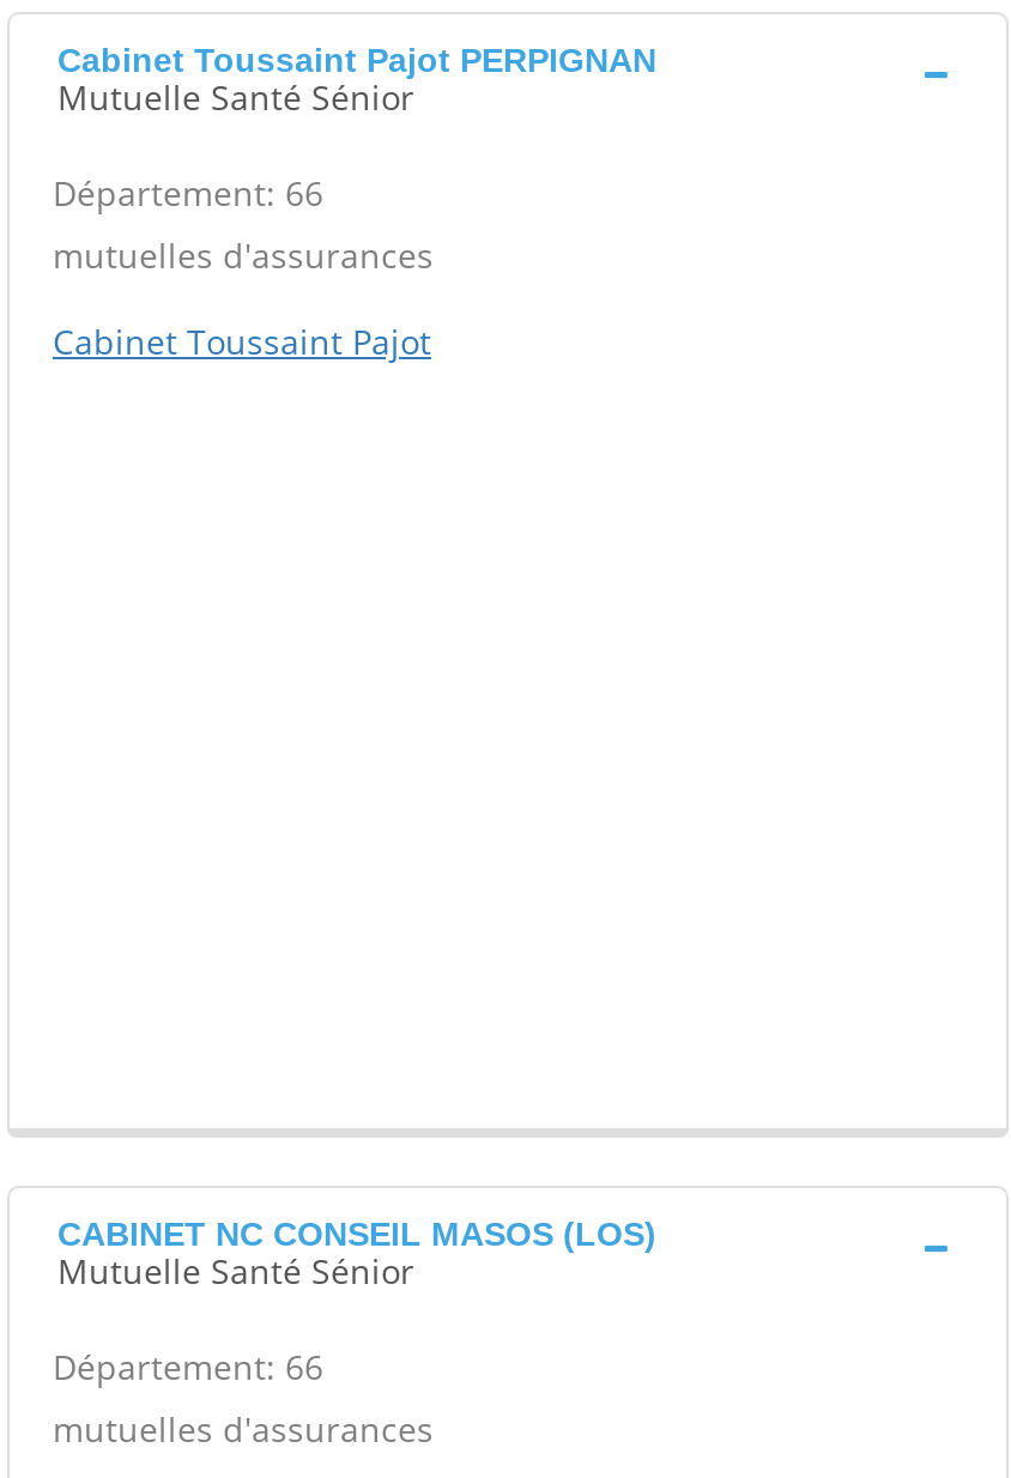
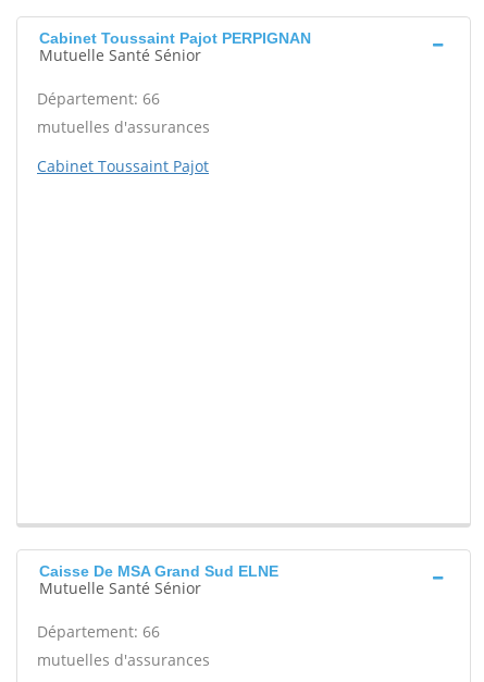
- CABINET NC CONSEIL MASOS (LOS)
+ Caisse De MSA Grand Sud ELNE
